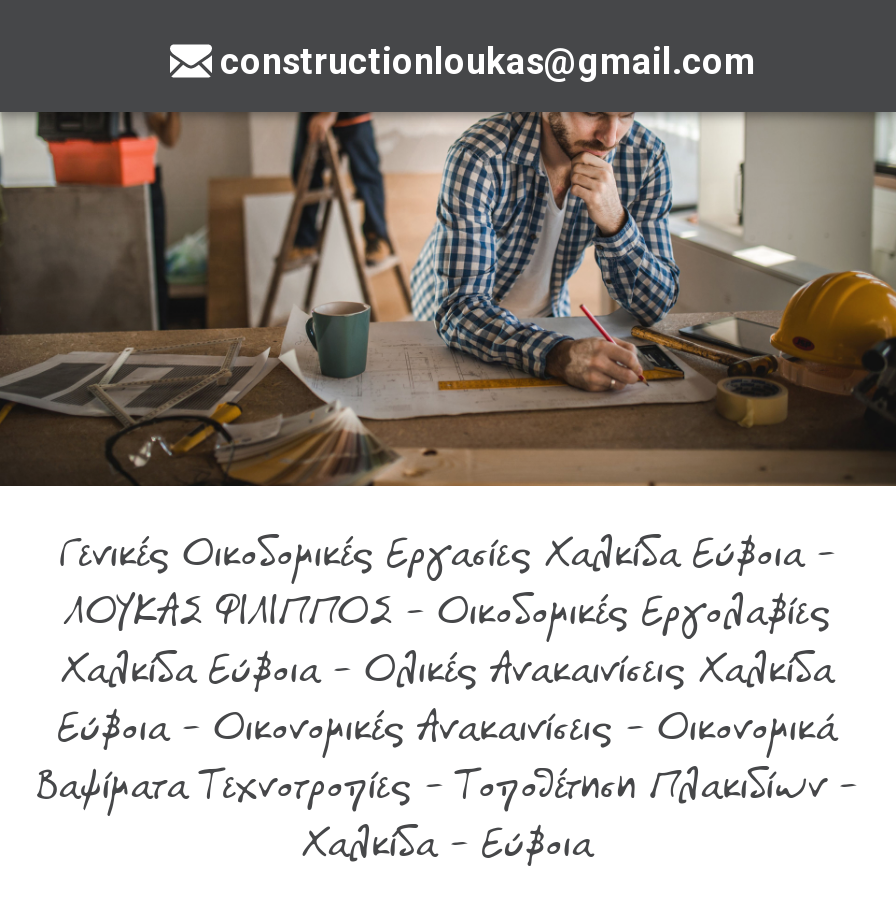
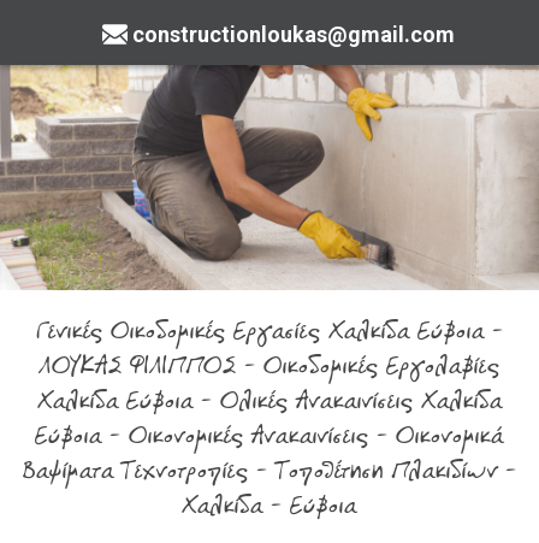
- [image]
+ [image]
